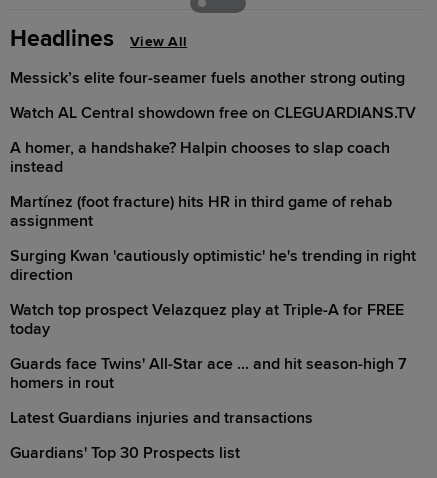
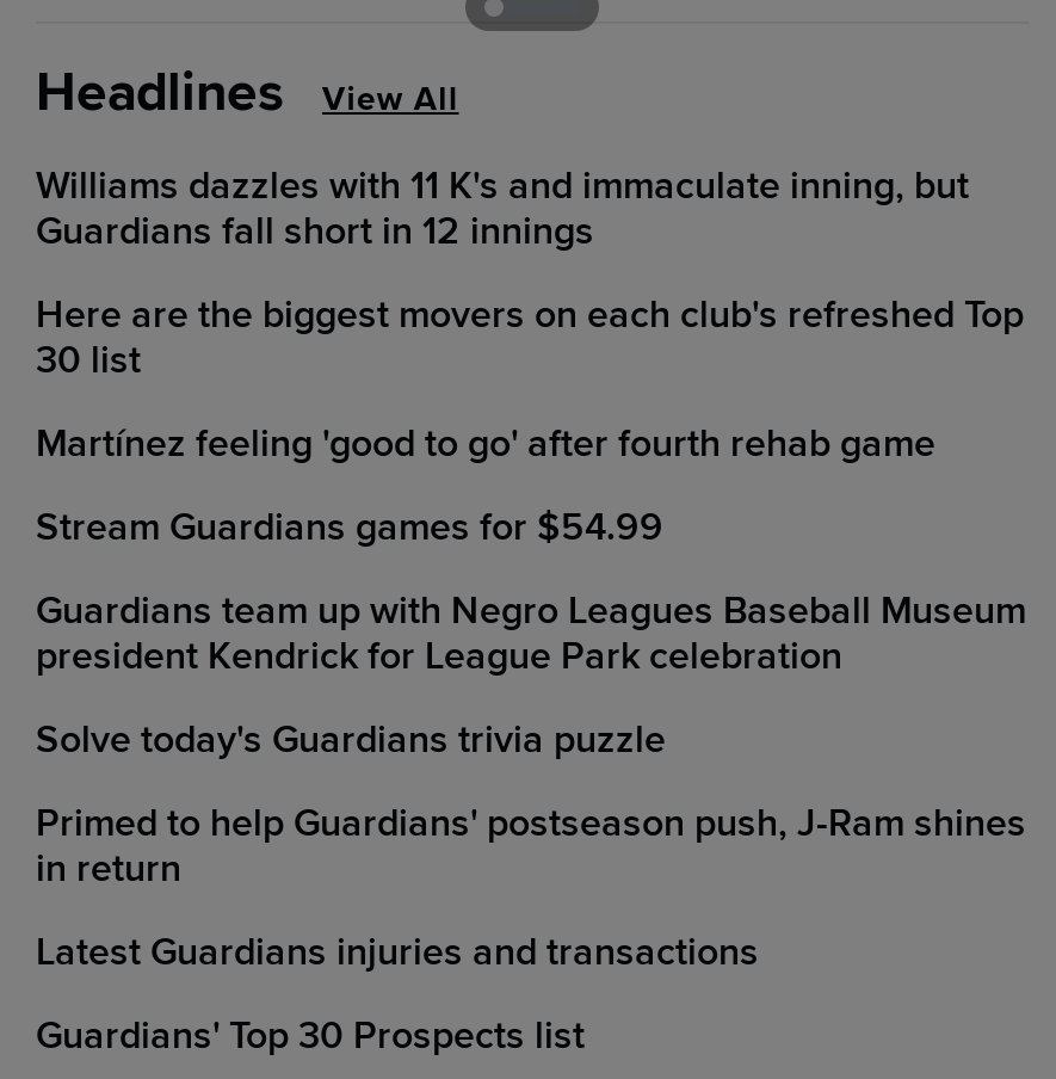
- Messick’s elite four-seamer fuels another strong outing
+ Williams dazzles with 11 K's and immaculate inning, but
+ Guardians fall short in 12 innings

- Watch AL Central showdown free on CLEGUARDIANS.TV
+ Here are the biggest movers on each club's refreshed Top
+ 30 list

- A homer, a handshake? Halpin chooses to slap coach
- instead
+ Martínez feeling 'good to go' after fourth rehab game

- Martínez (foot fracture) hits HR in third game of rehab
- assignment
+ Stream Guardians games for $54.99

- Surging Kwan 'cautiously optimistic' he's trending in right
- direction
+ Guardians team up with Negro Leagues Baseball Museum
+ president Kendrick for League Park celebration

- Watch top prospect Velazquez play at Triple-A for FREE
- today
+ Solve today's Guardians trivia puzzle

- Guards face Twins' All-Star ace ... and hit season-high 7
- homers in rout
+ Primed to help Guardians' postseason push, J-Ram shines
+ in return
